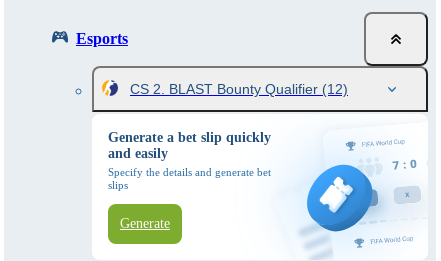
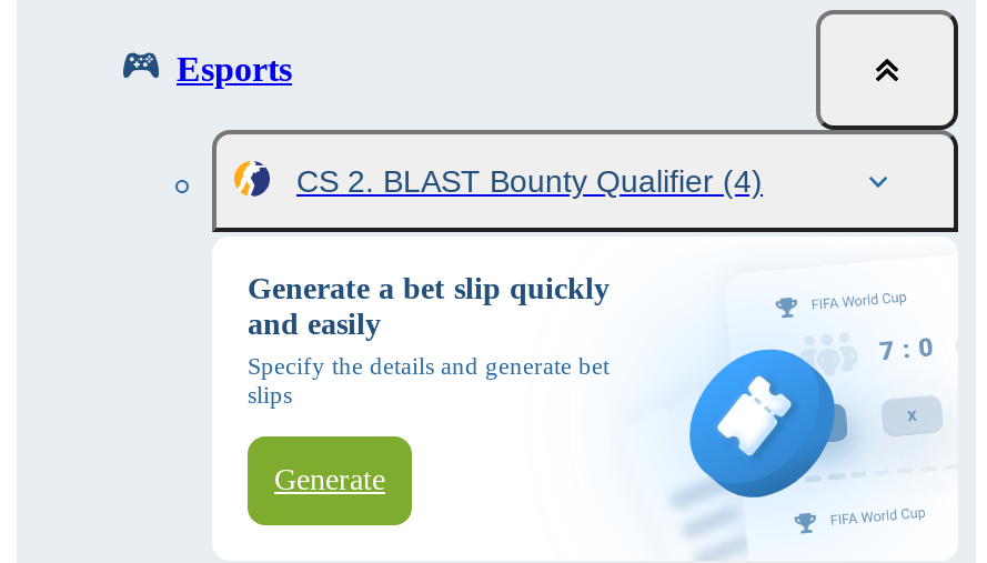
- CS 2. BLAST Bounty Qualifier (12)
+ CS 2. BLAST Bounty Qualifier (4)
